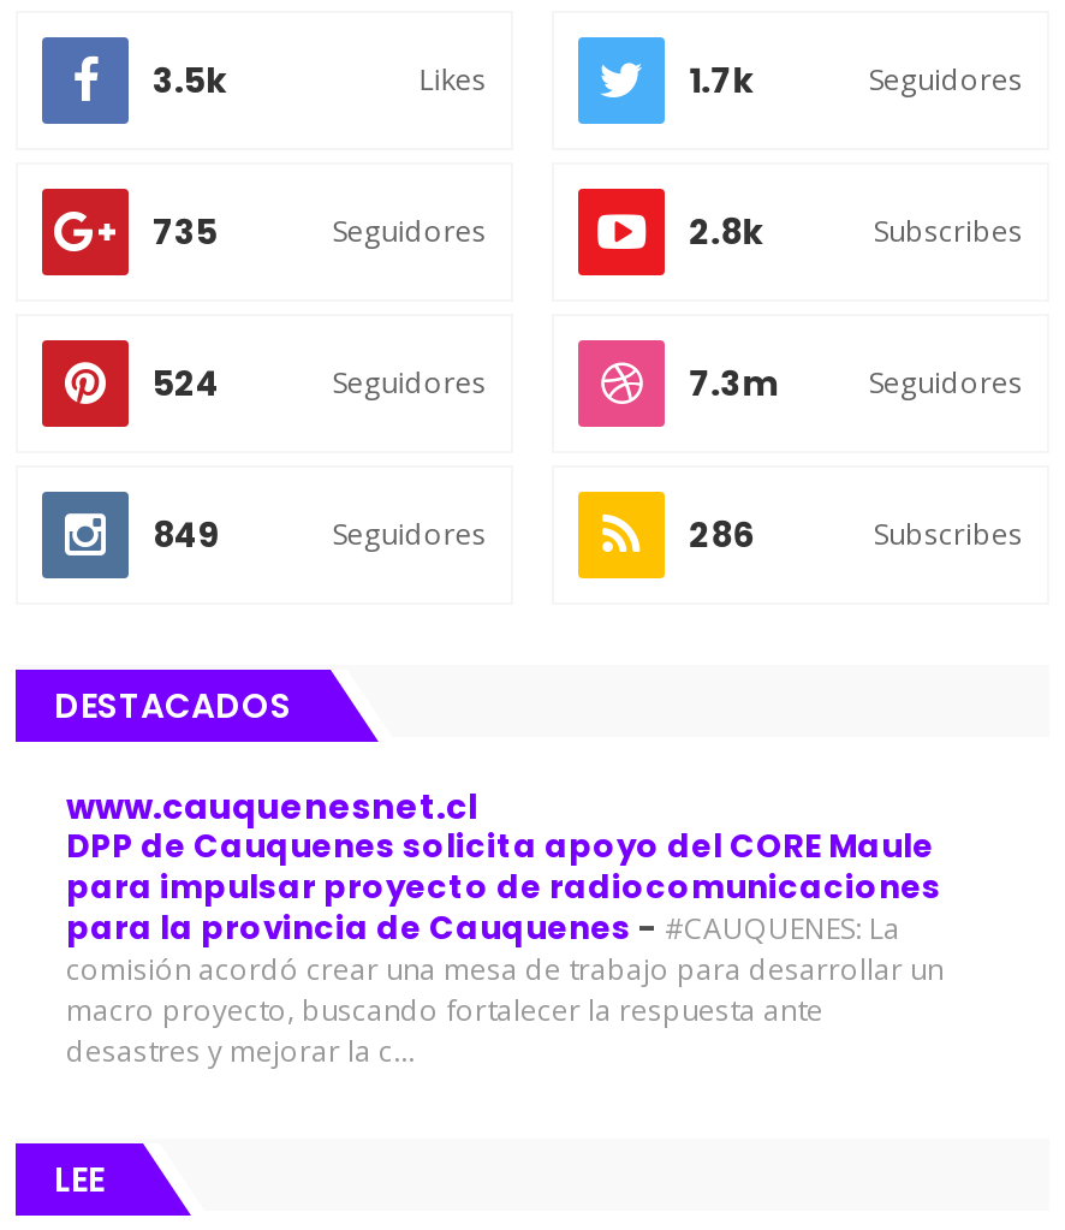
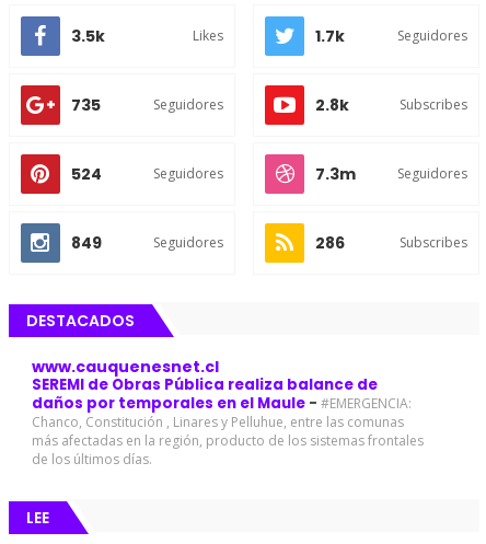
- DPP de Cauquenes solicita apoyo del CORE Maule
- para impulsar proyecto de radiocomunicaciones
- para la provincia de Cauquenes - #CAUQUENES: La
- comisión acordó crear una mesa de trabajo para desarrollar un
- macro proyecto, buscando fortalecer la respuesta ante
- desastres y mejorar la c...
+ SEREMI de Obras Pública realiza balance de
+ daños por temporales en el Maule - #EMERGENCIA:
+ Chanco, Constitución , Linares y Pelluhue, entre las comunas
+ más afectadas en la región, producto de los sistemas frontales
+ de los últimos días.
